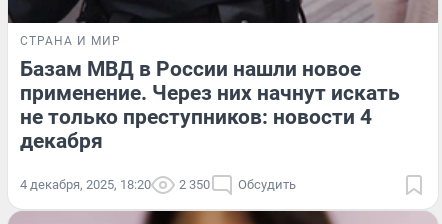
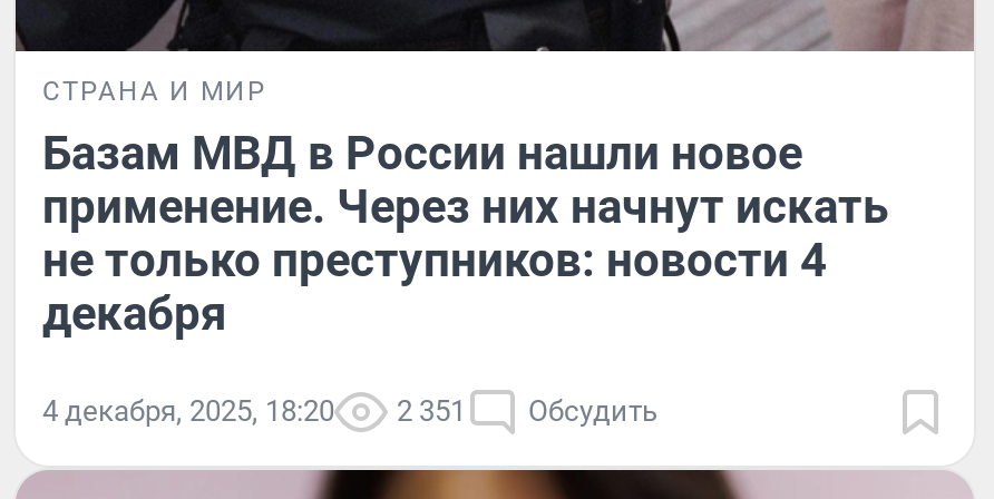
- 4 декабря, 2025, 18:20 2 350 Обсудить
+ 4 декабря, 2025, 18:20 2 351 Обсудить
